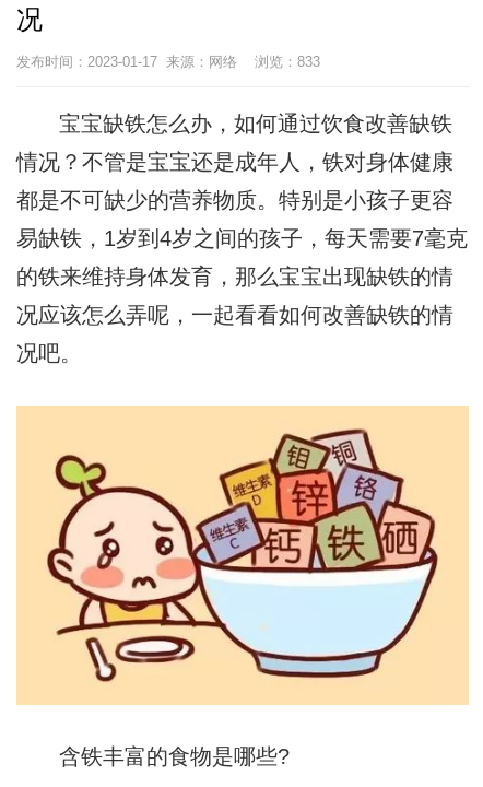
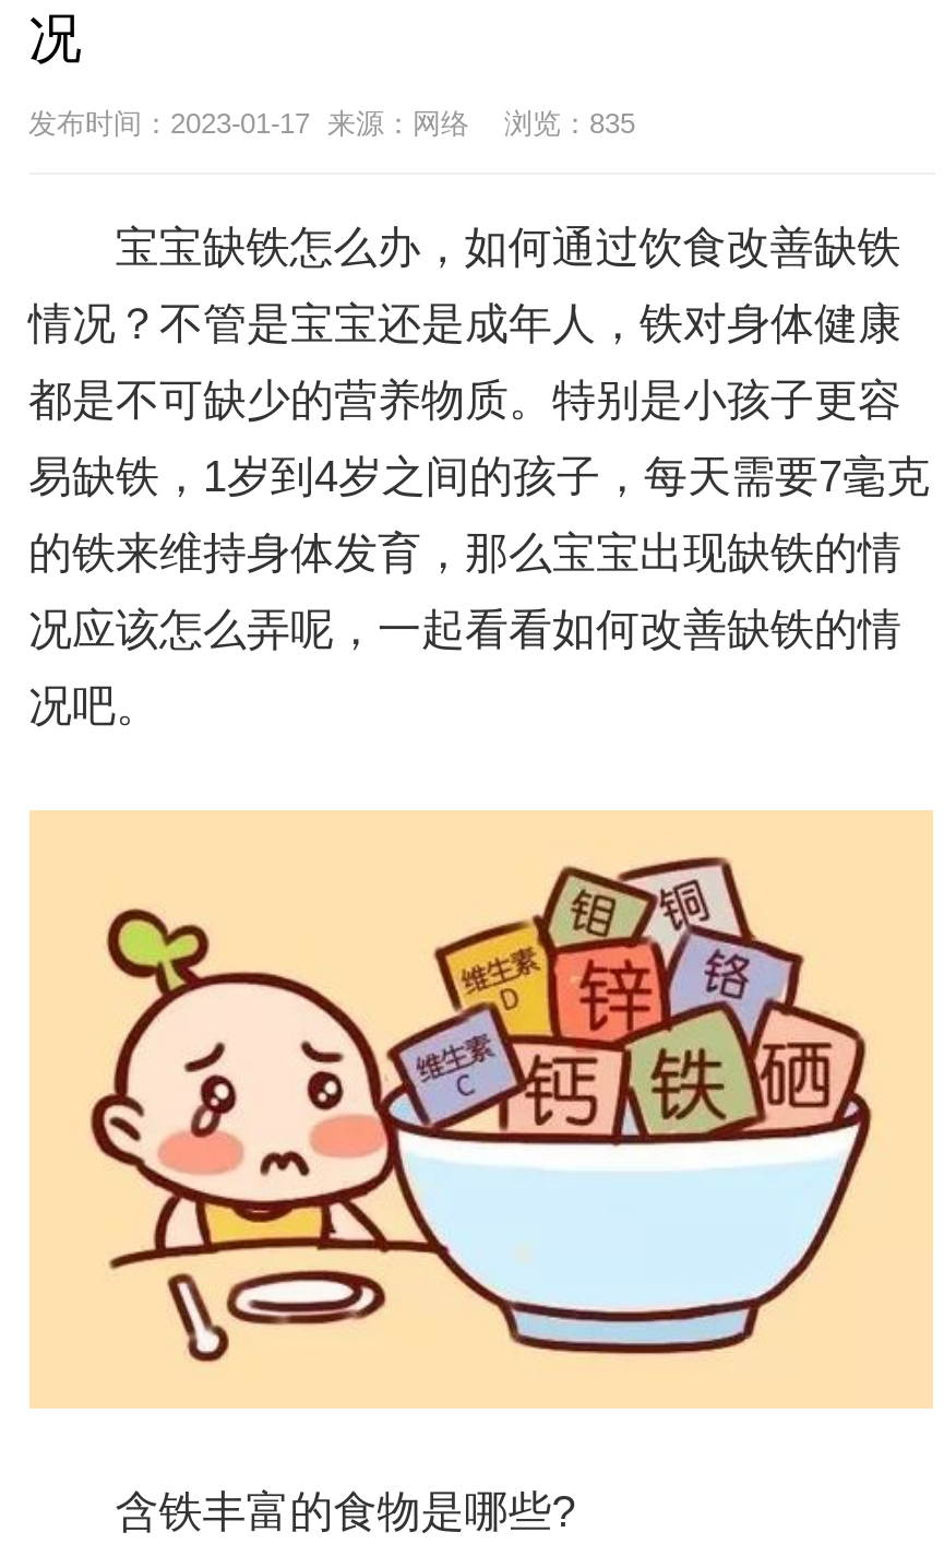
- 发布时间：2023-01-17 来源：网络 浏览：833
+ 发布时间：2023-01-17 来源：网络 浏览：835
